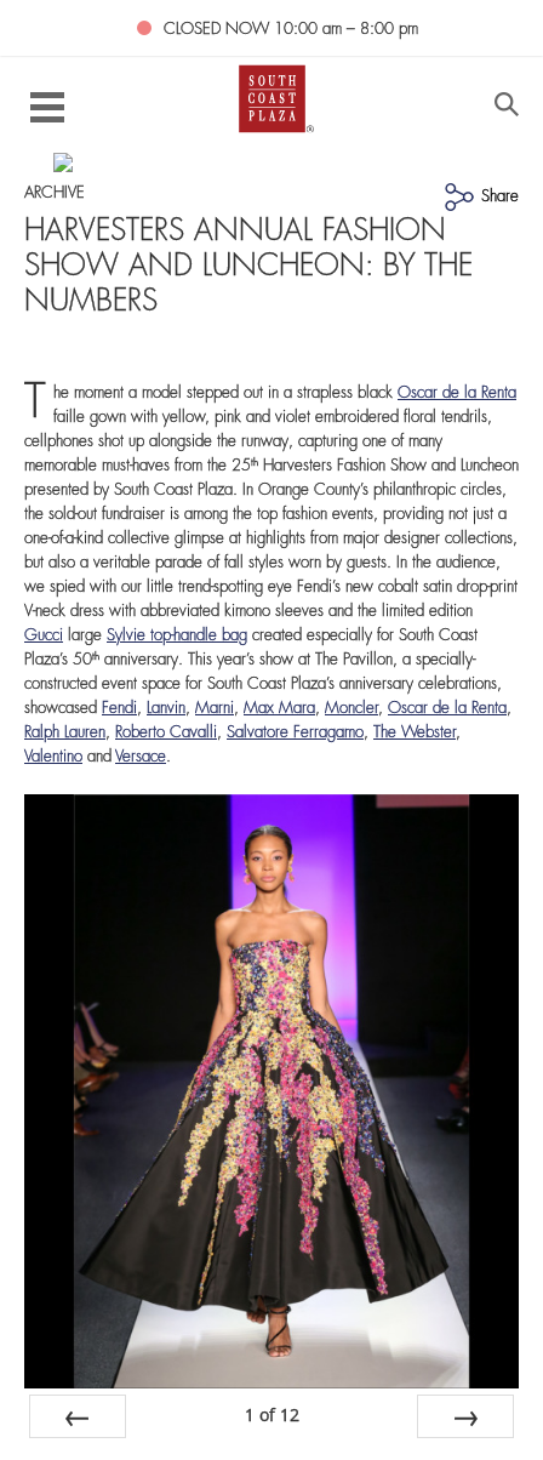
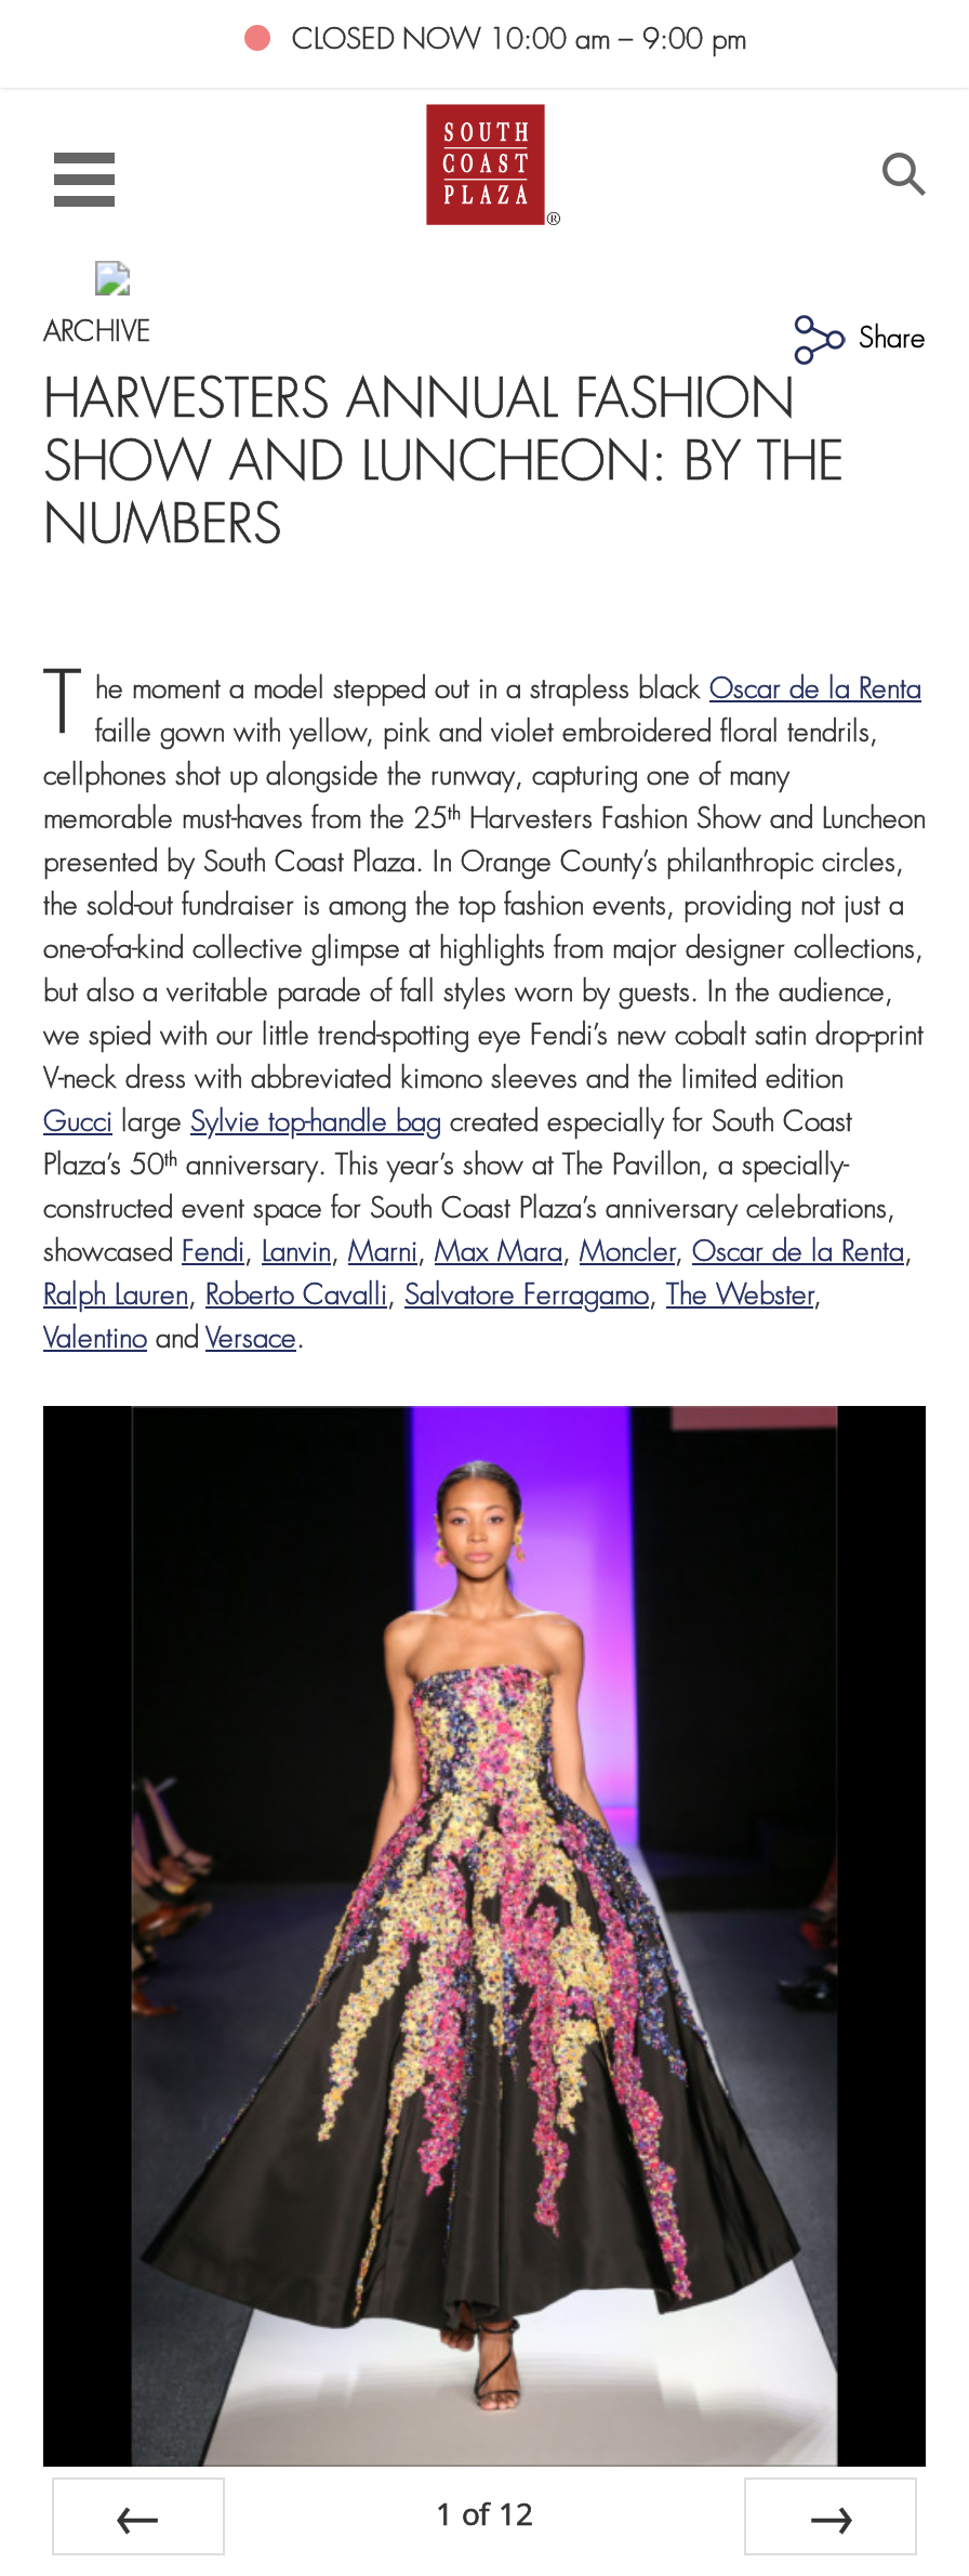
- CLOSED NOW 10:00 am – 8:00 pm
+ CLOSED NOW 10:00 am – 9:00 pm
